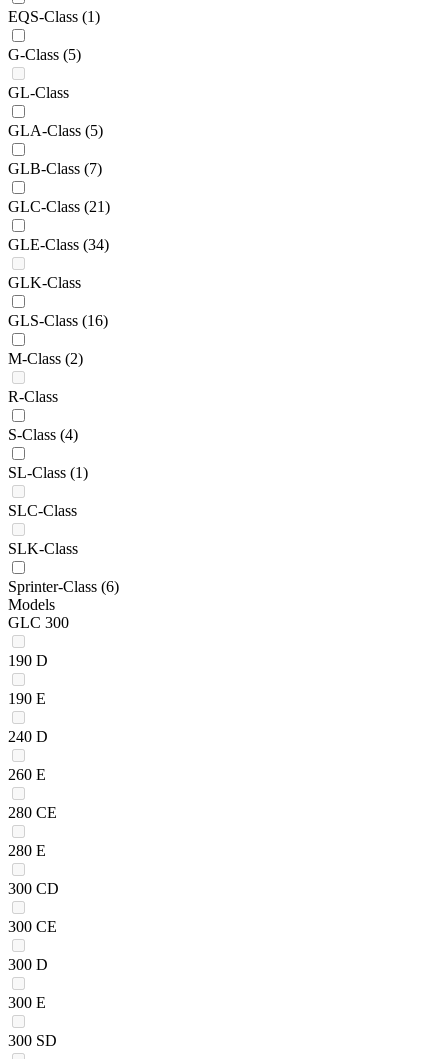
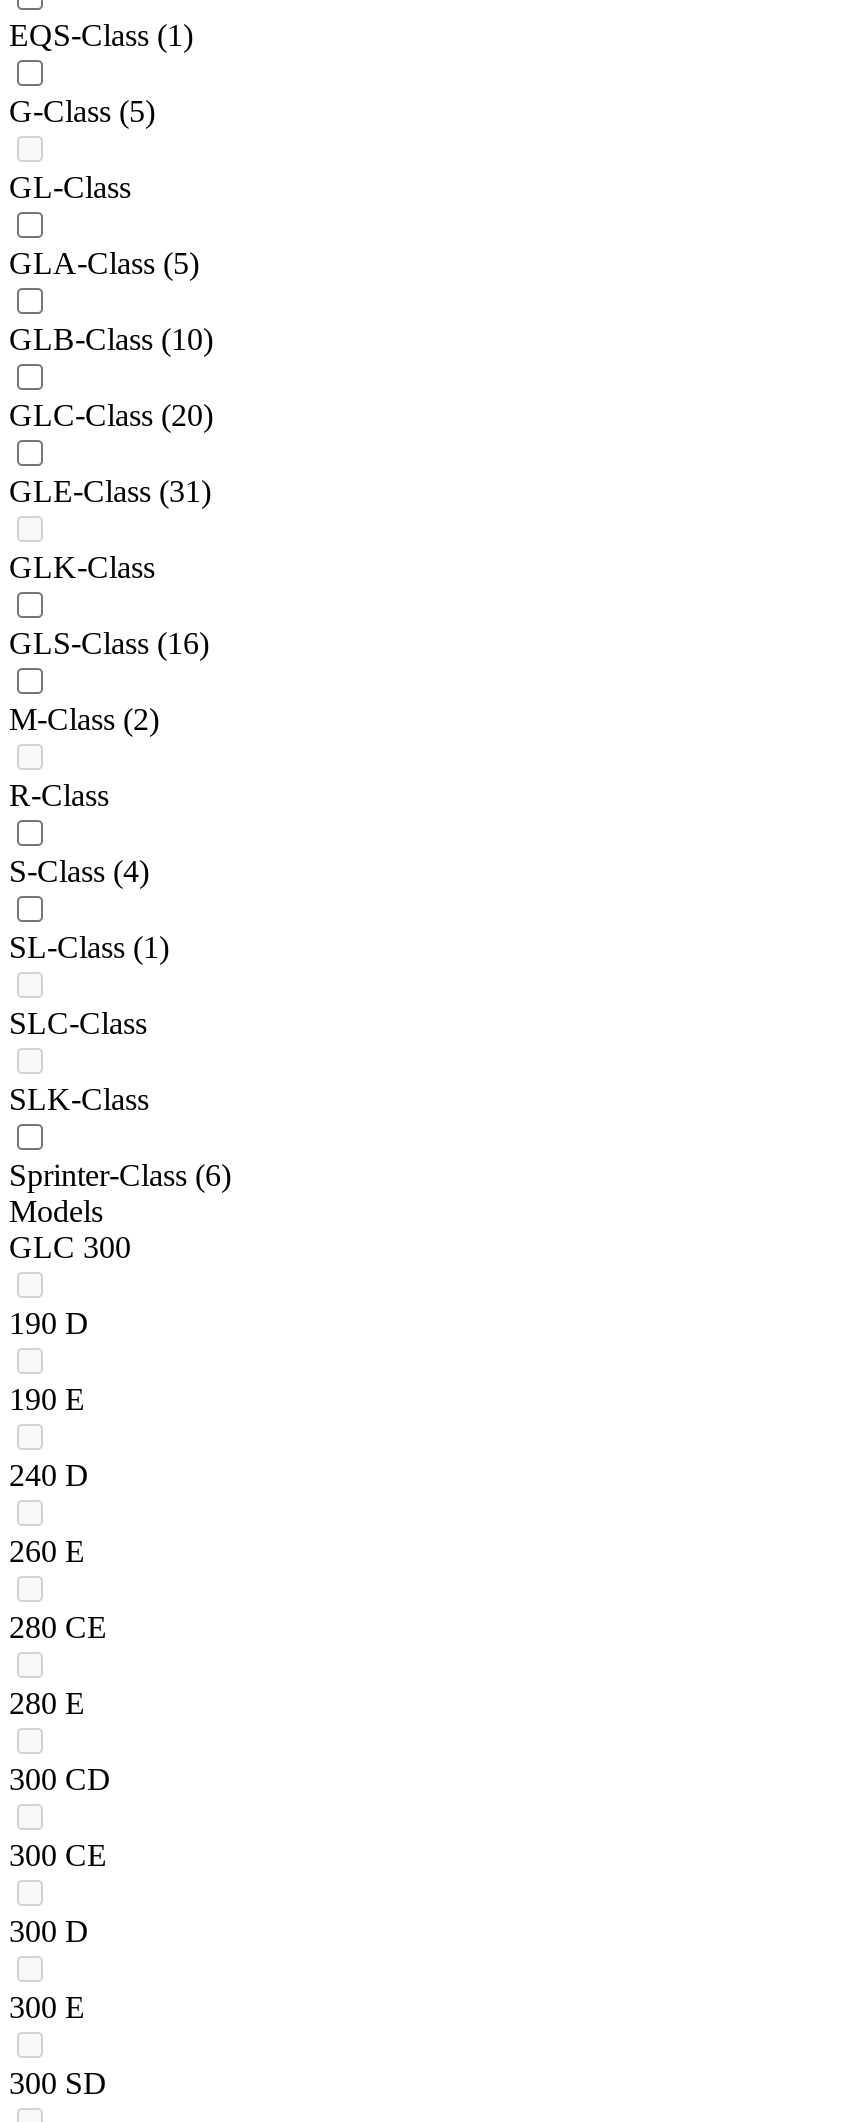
- GLB-Class (7)
+ GLB-Class (10)

- GLC-Class (21)
+ GLC-Class (20)

- GLE-Class (34)
+ GLE-Class (31)
